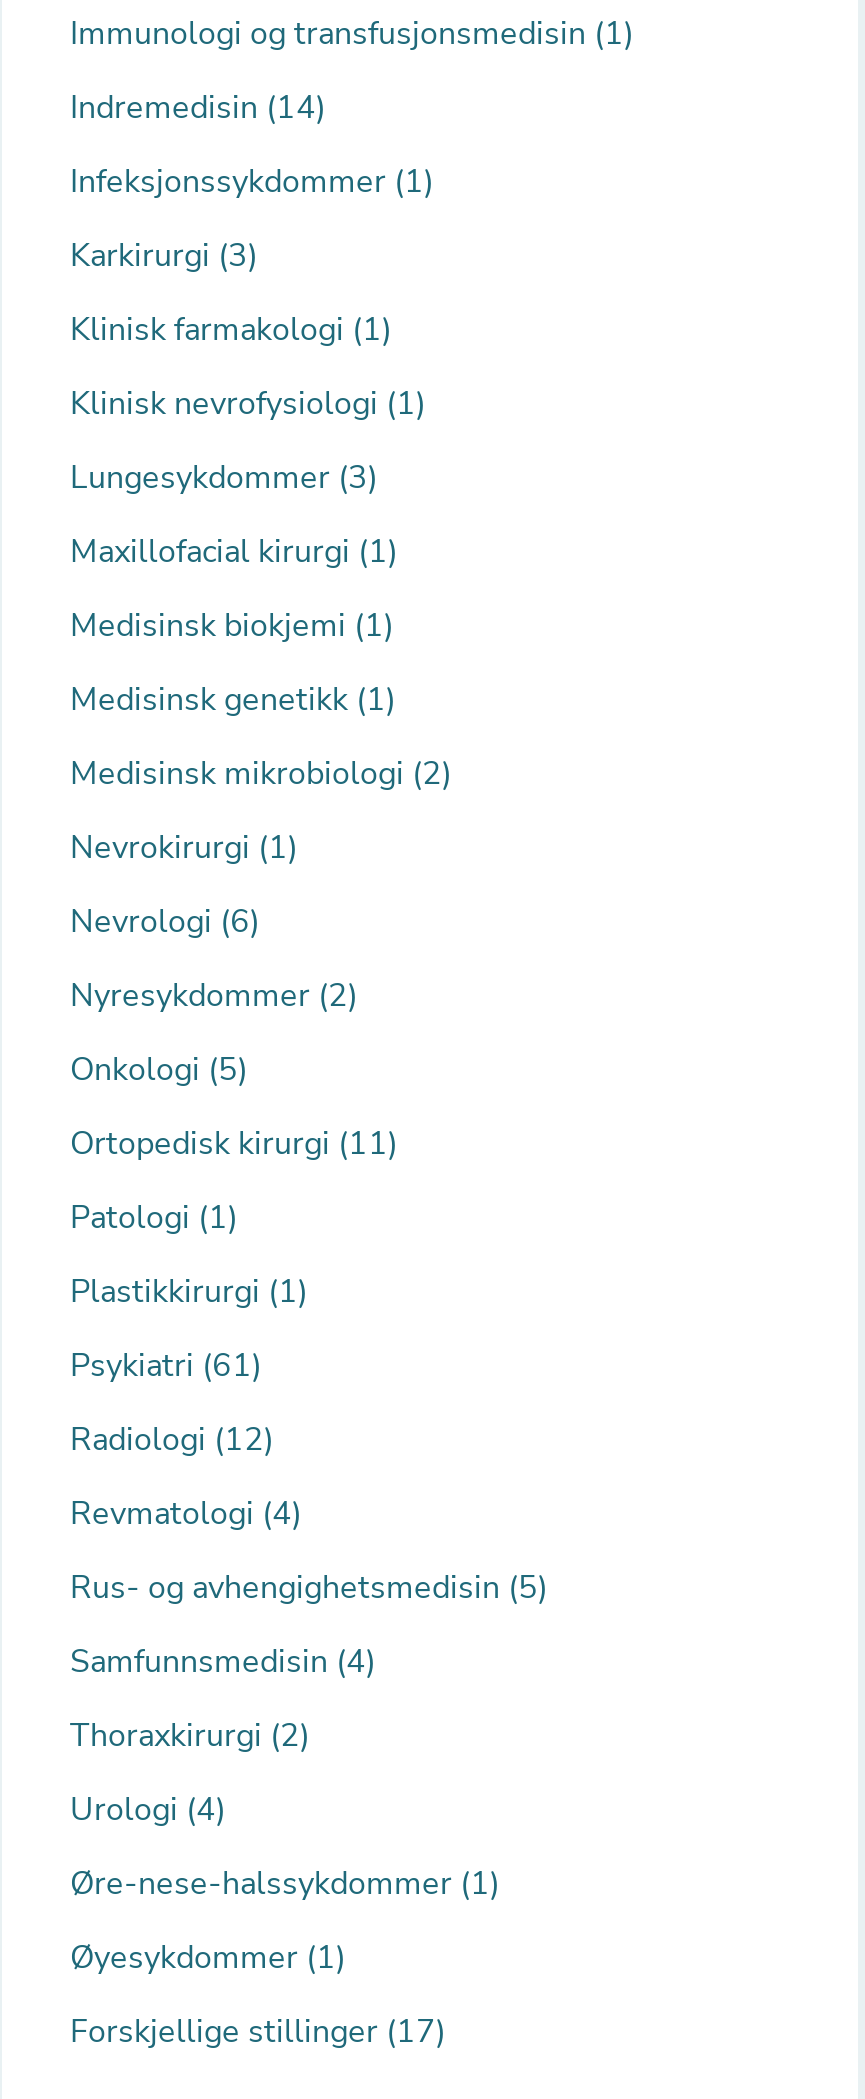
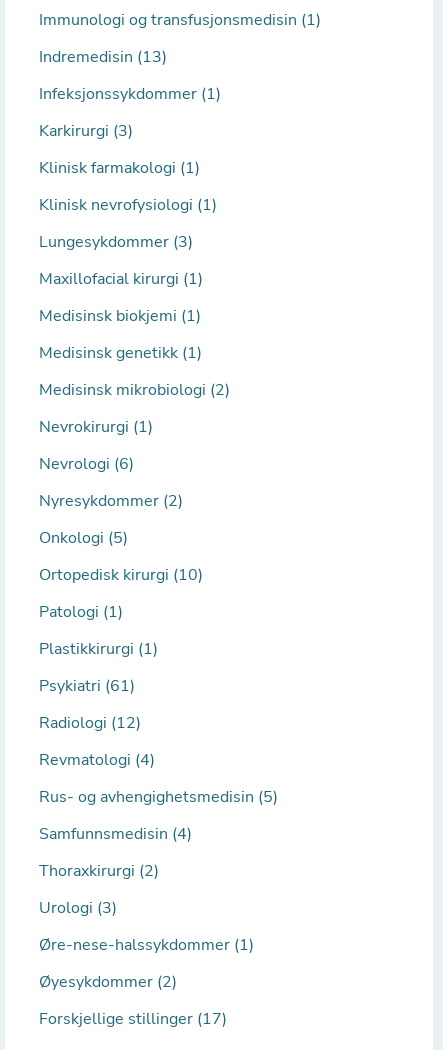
- Indremedisin (14)
+ Indremedisin (13)

- Ortopedisk kirurgi (11)
+ Ortopedisk kirurgi (10)

- Urologi (4)
+ Urologi (3)

- Øyesykdommer (1)
+ Øyesykdommer (2)
